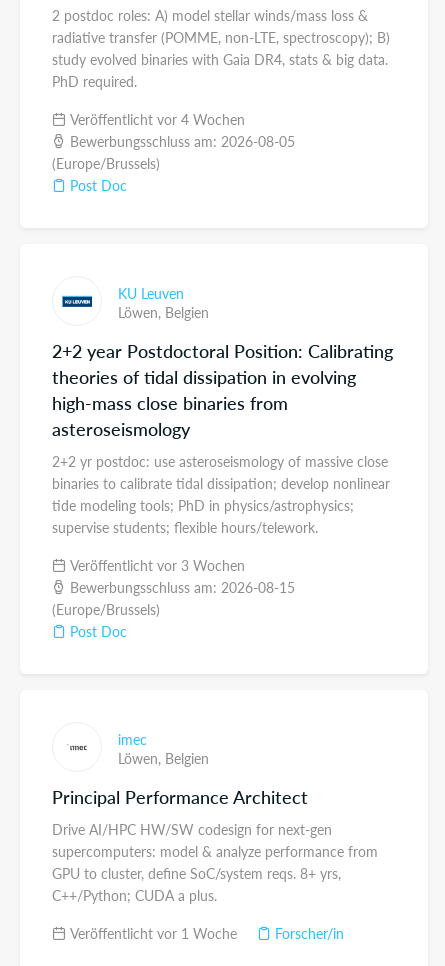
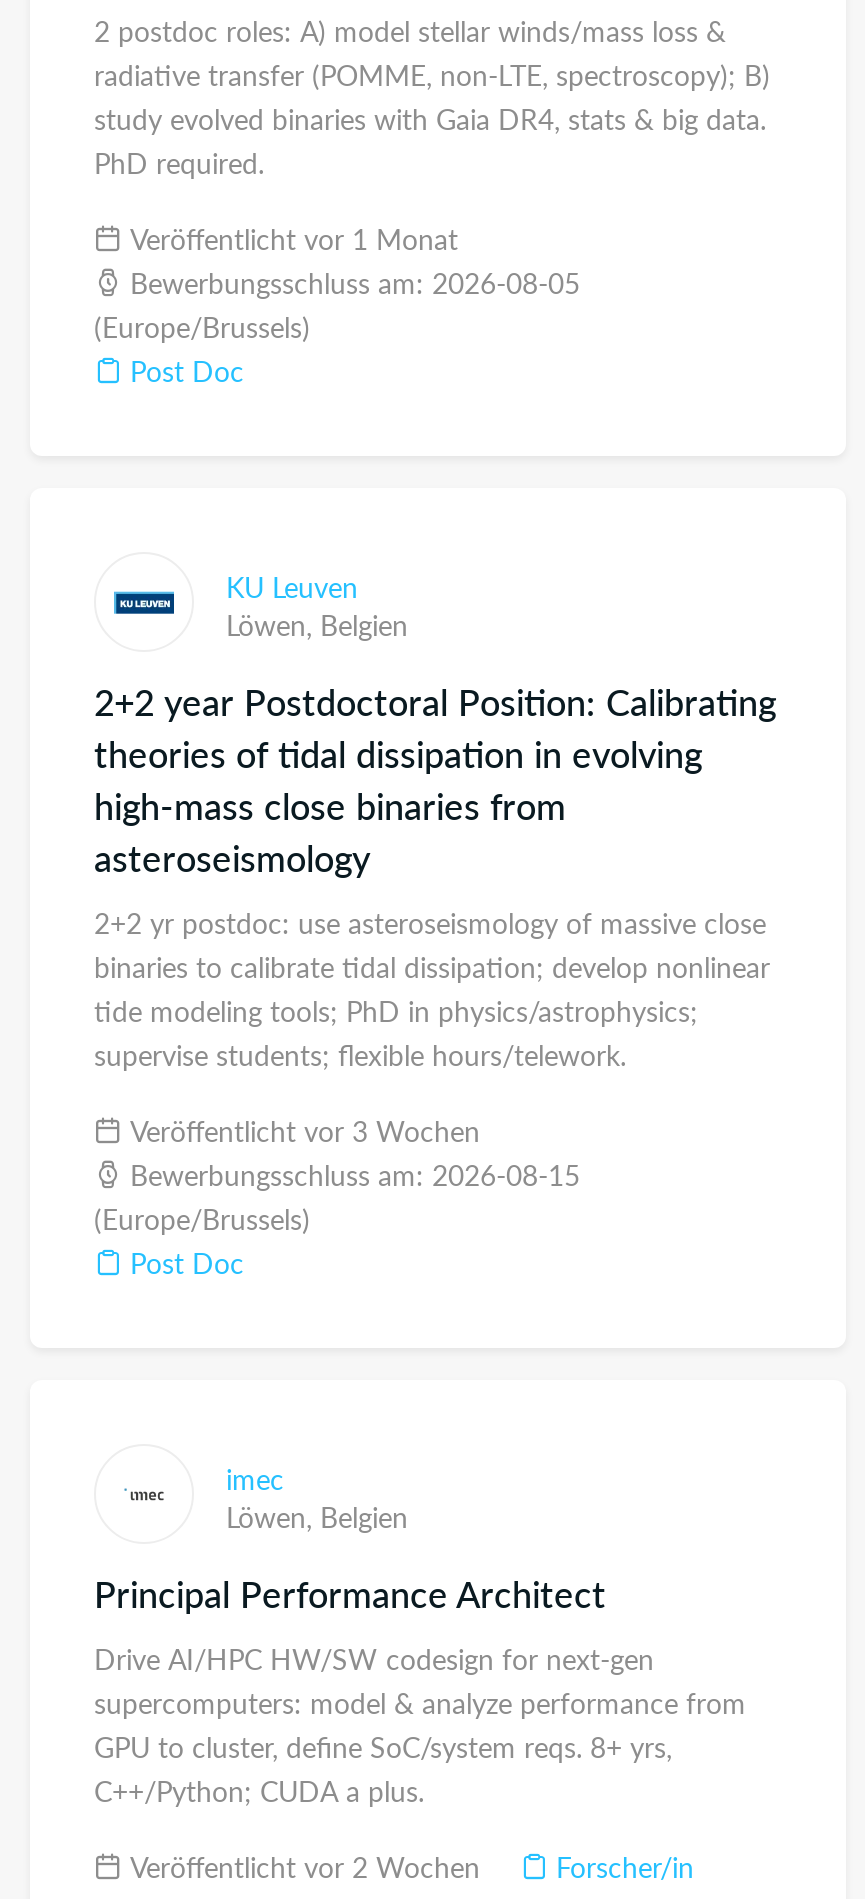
- Veröffentlicht vor 4 Wochen
+ Veröffentlicht vor 1 Monat

- Veröffentlicht vor 1 Woche
+ Veröffentlicht vor 2 Wochen
